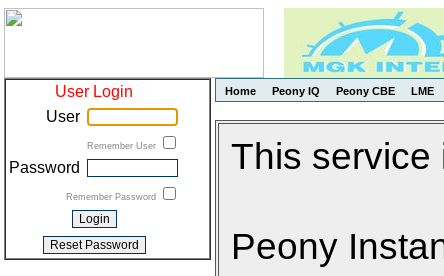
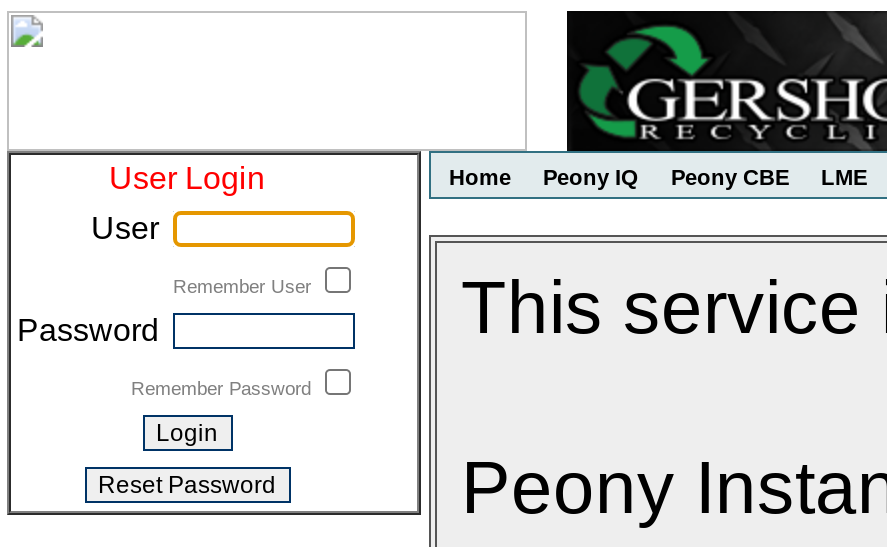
- [image]
+ [image]
